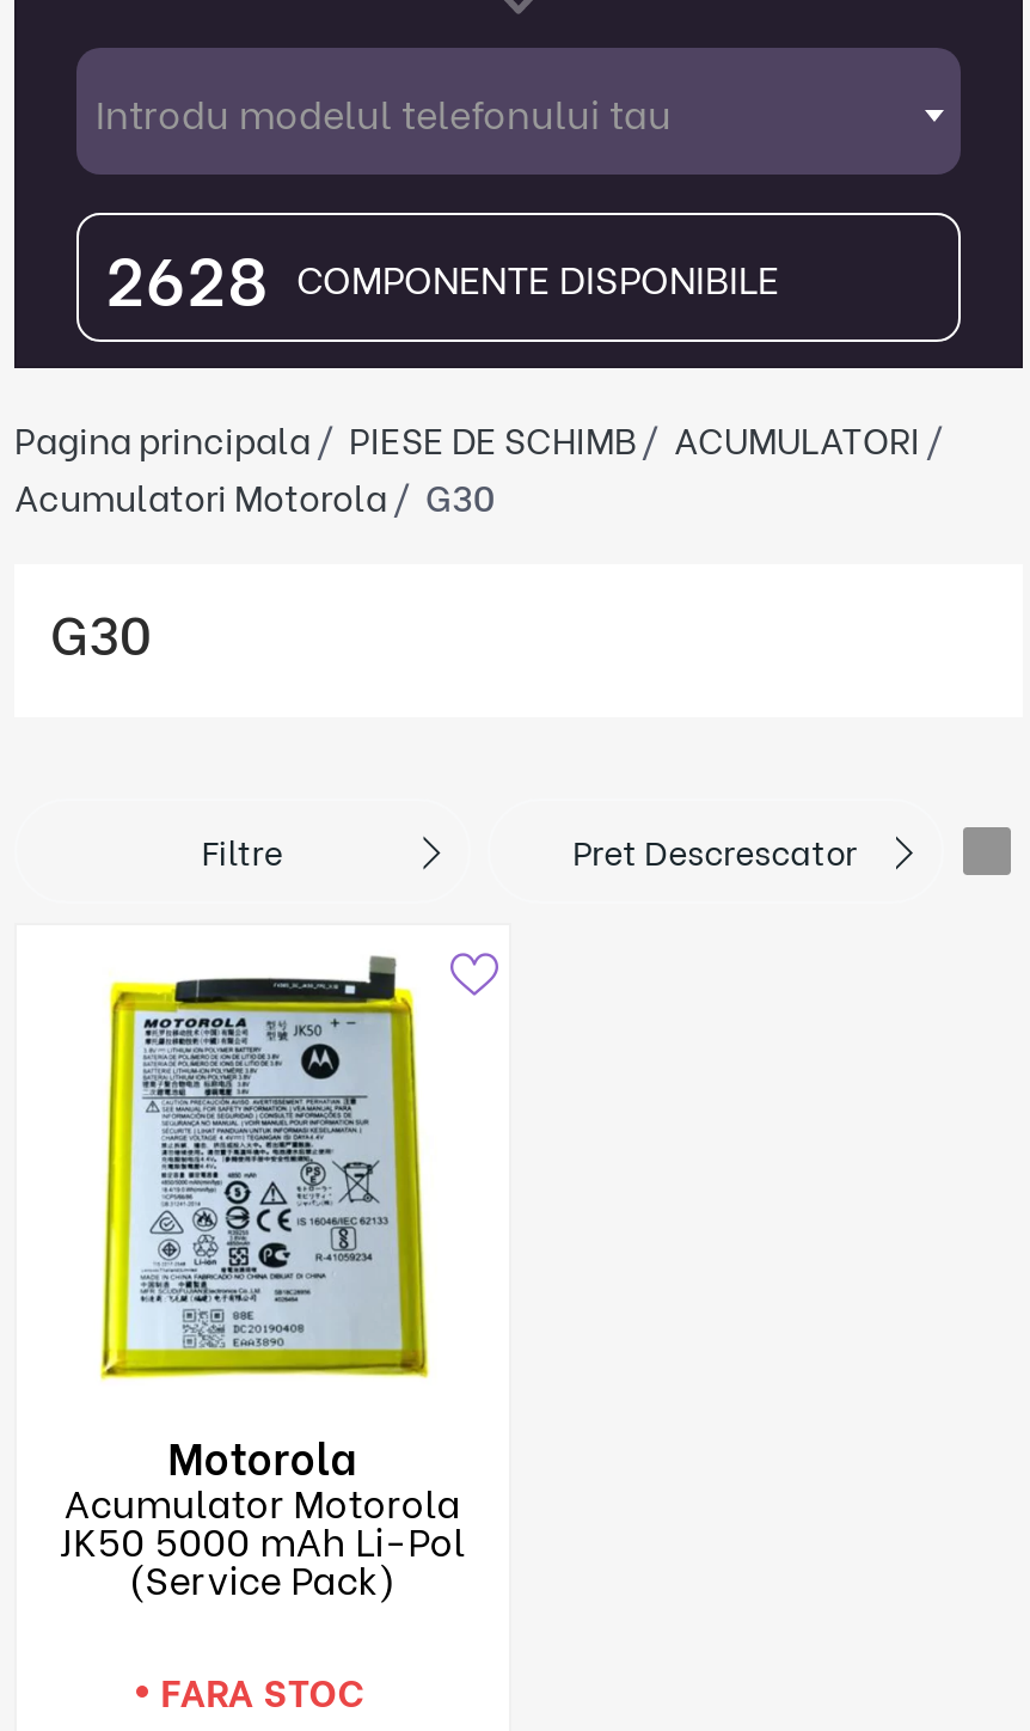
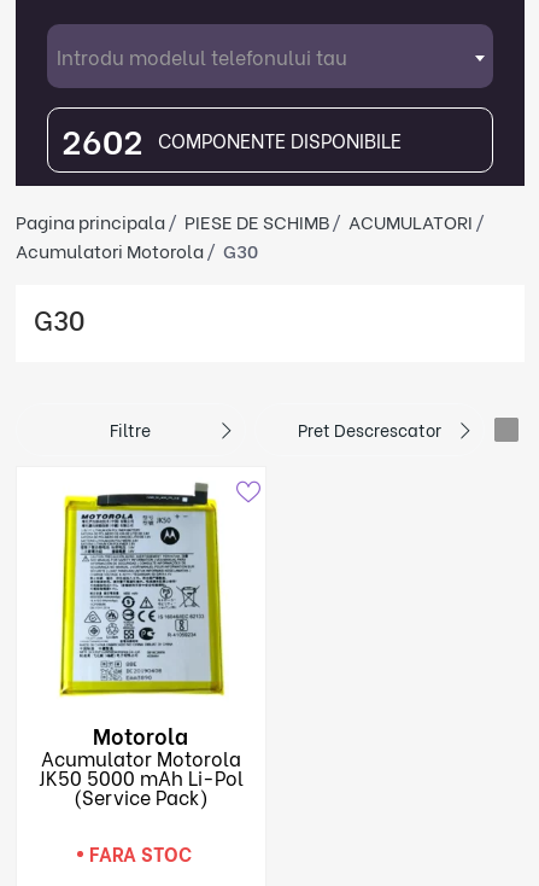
- 2628 COMPONENTE DISPONIBILE
+ 2602 COMPONENTE DISPONIBILE
